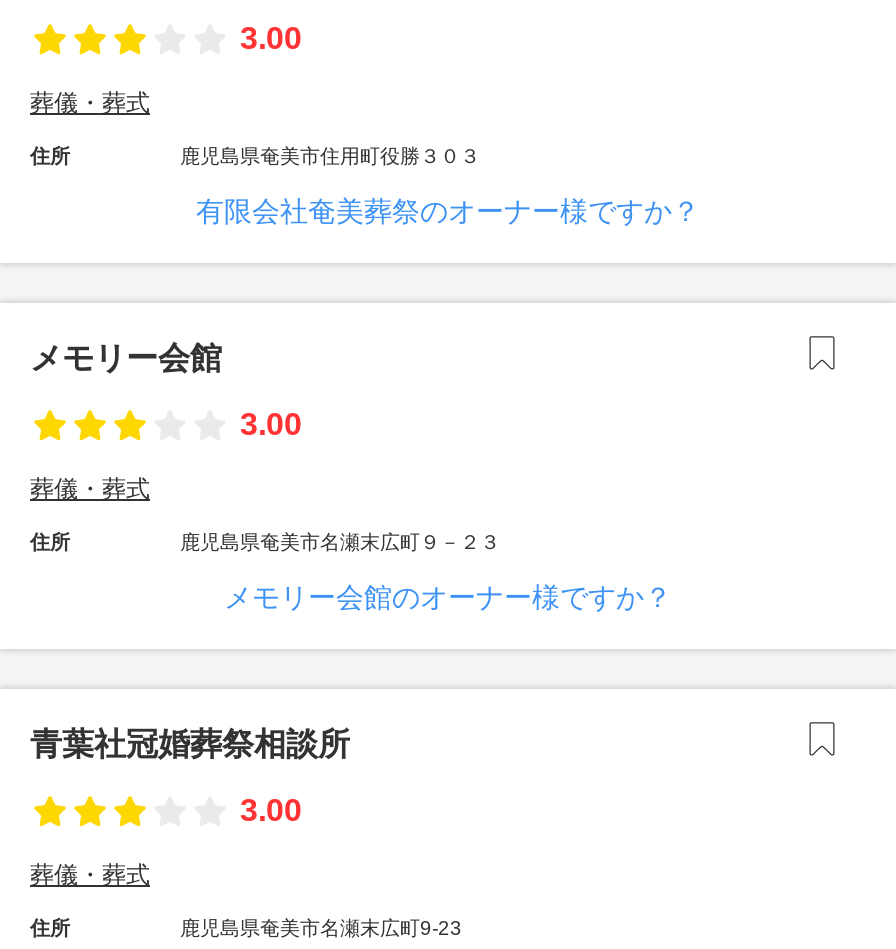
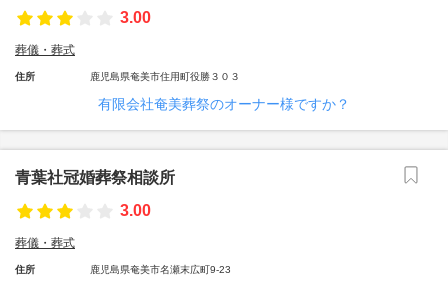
- メモリー会館
- 3.00
- 葬儀・葬式
- 住所
- 鹿児島県奄美市名瀬末広町９－２３
- メモリー会館のオーナー様ですか？
